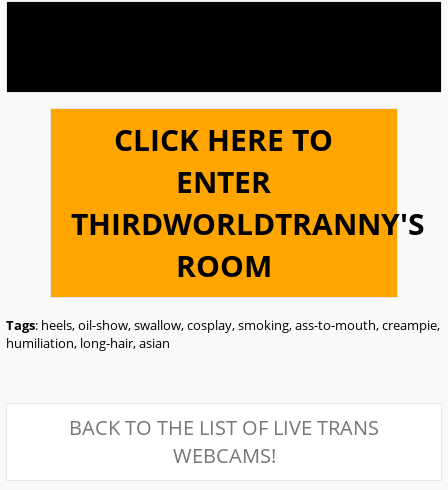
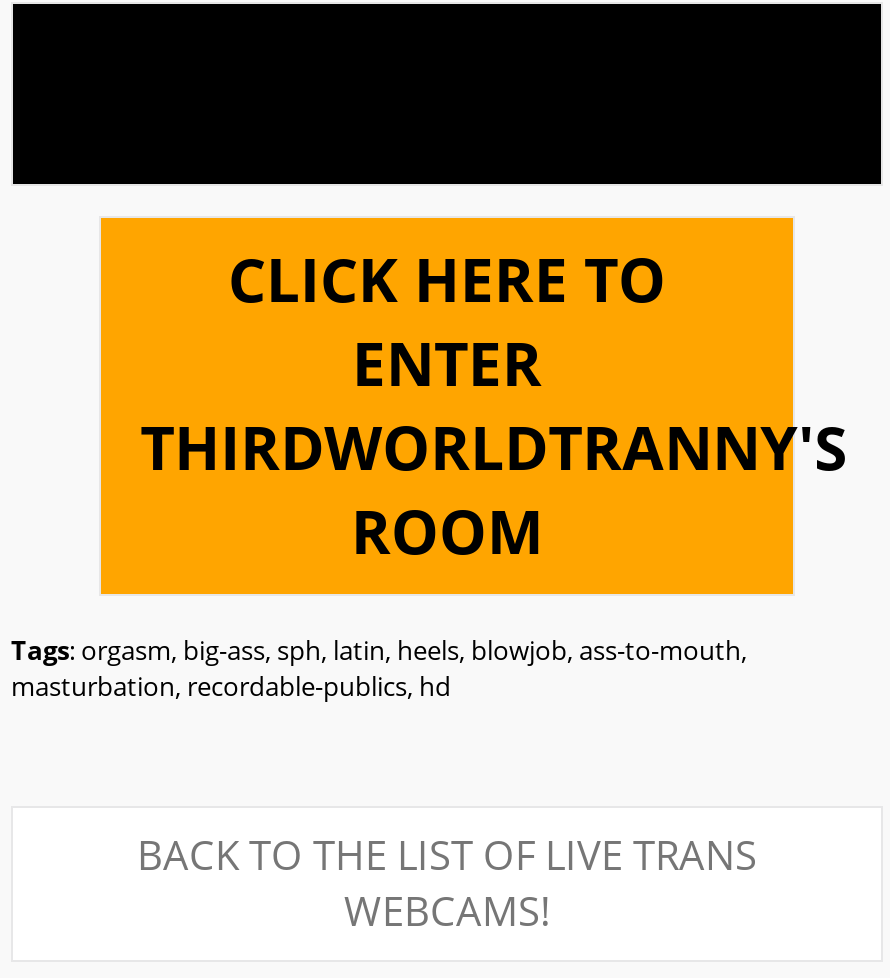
- Tags: heels, oil-show, swallow, cosplay, smoking, ass-to-mouth, creampie,
- humiliation, long-hair, asian
+ Tags: orgasm, big-ass, sph, latin, heels, blowjob, ass-to-mouth,
+ masturbation, recordable-publics, hd
